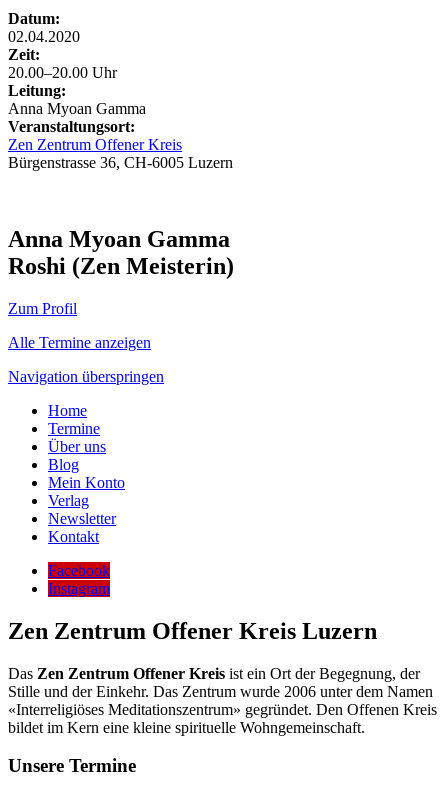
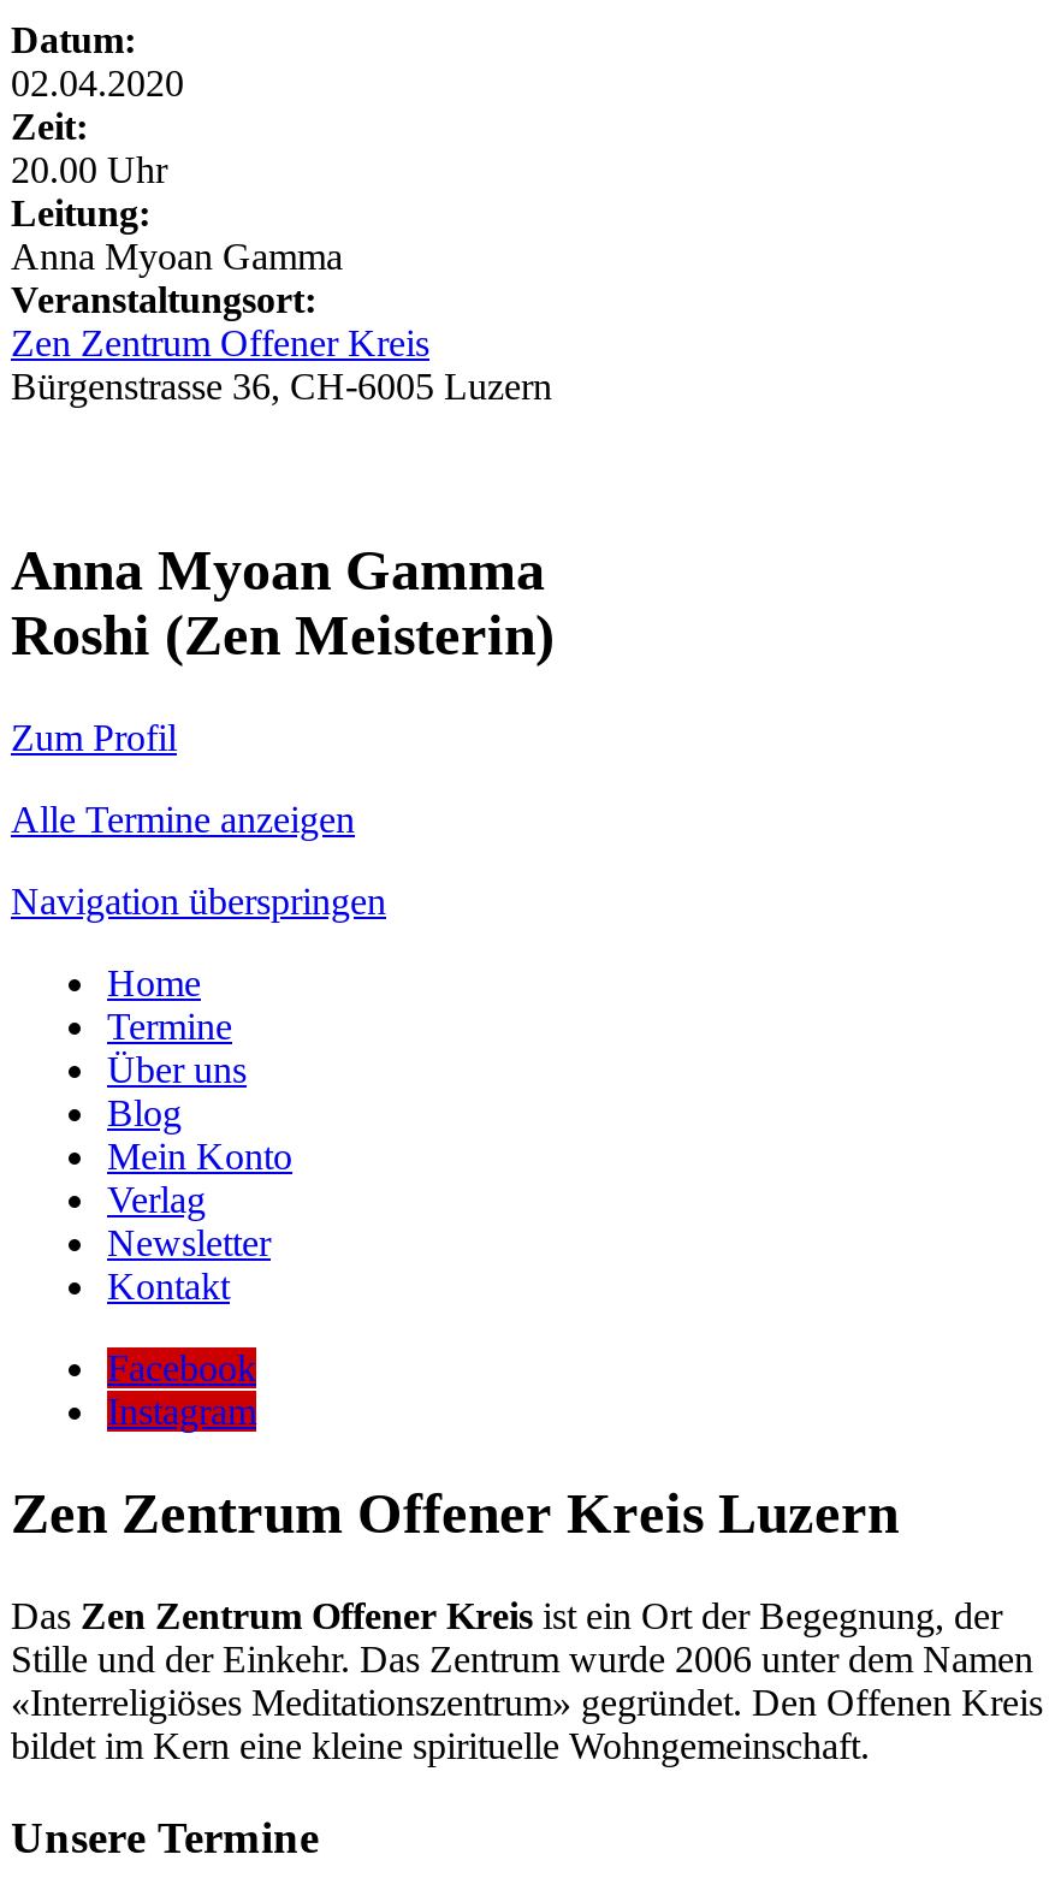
- 20.00–20.00 Uhr
+ 20.00 Uhr
